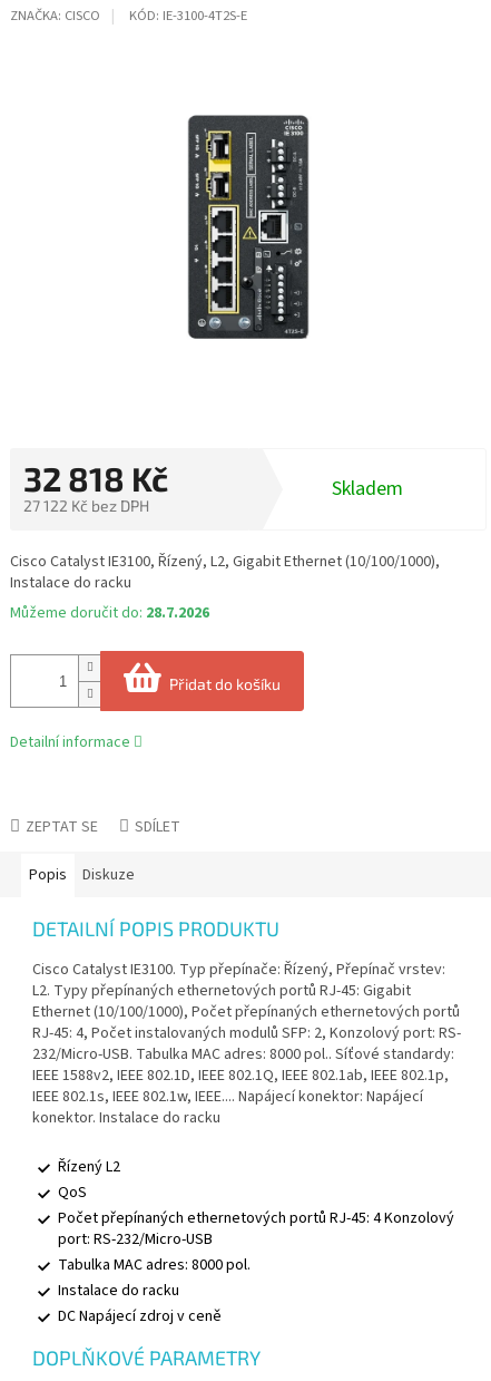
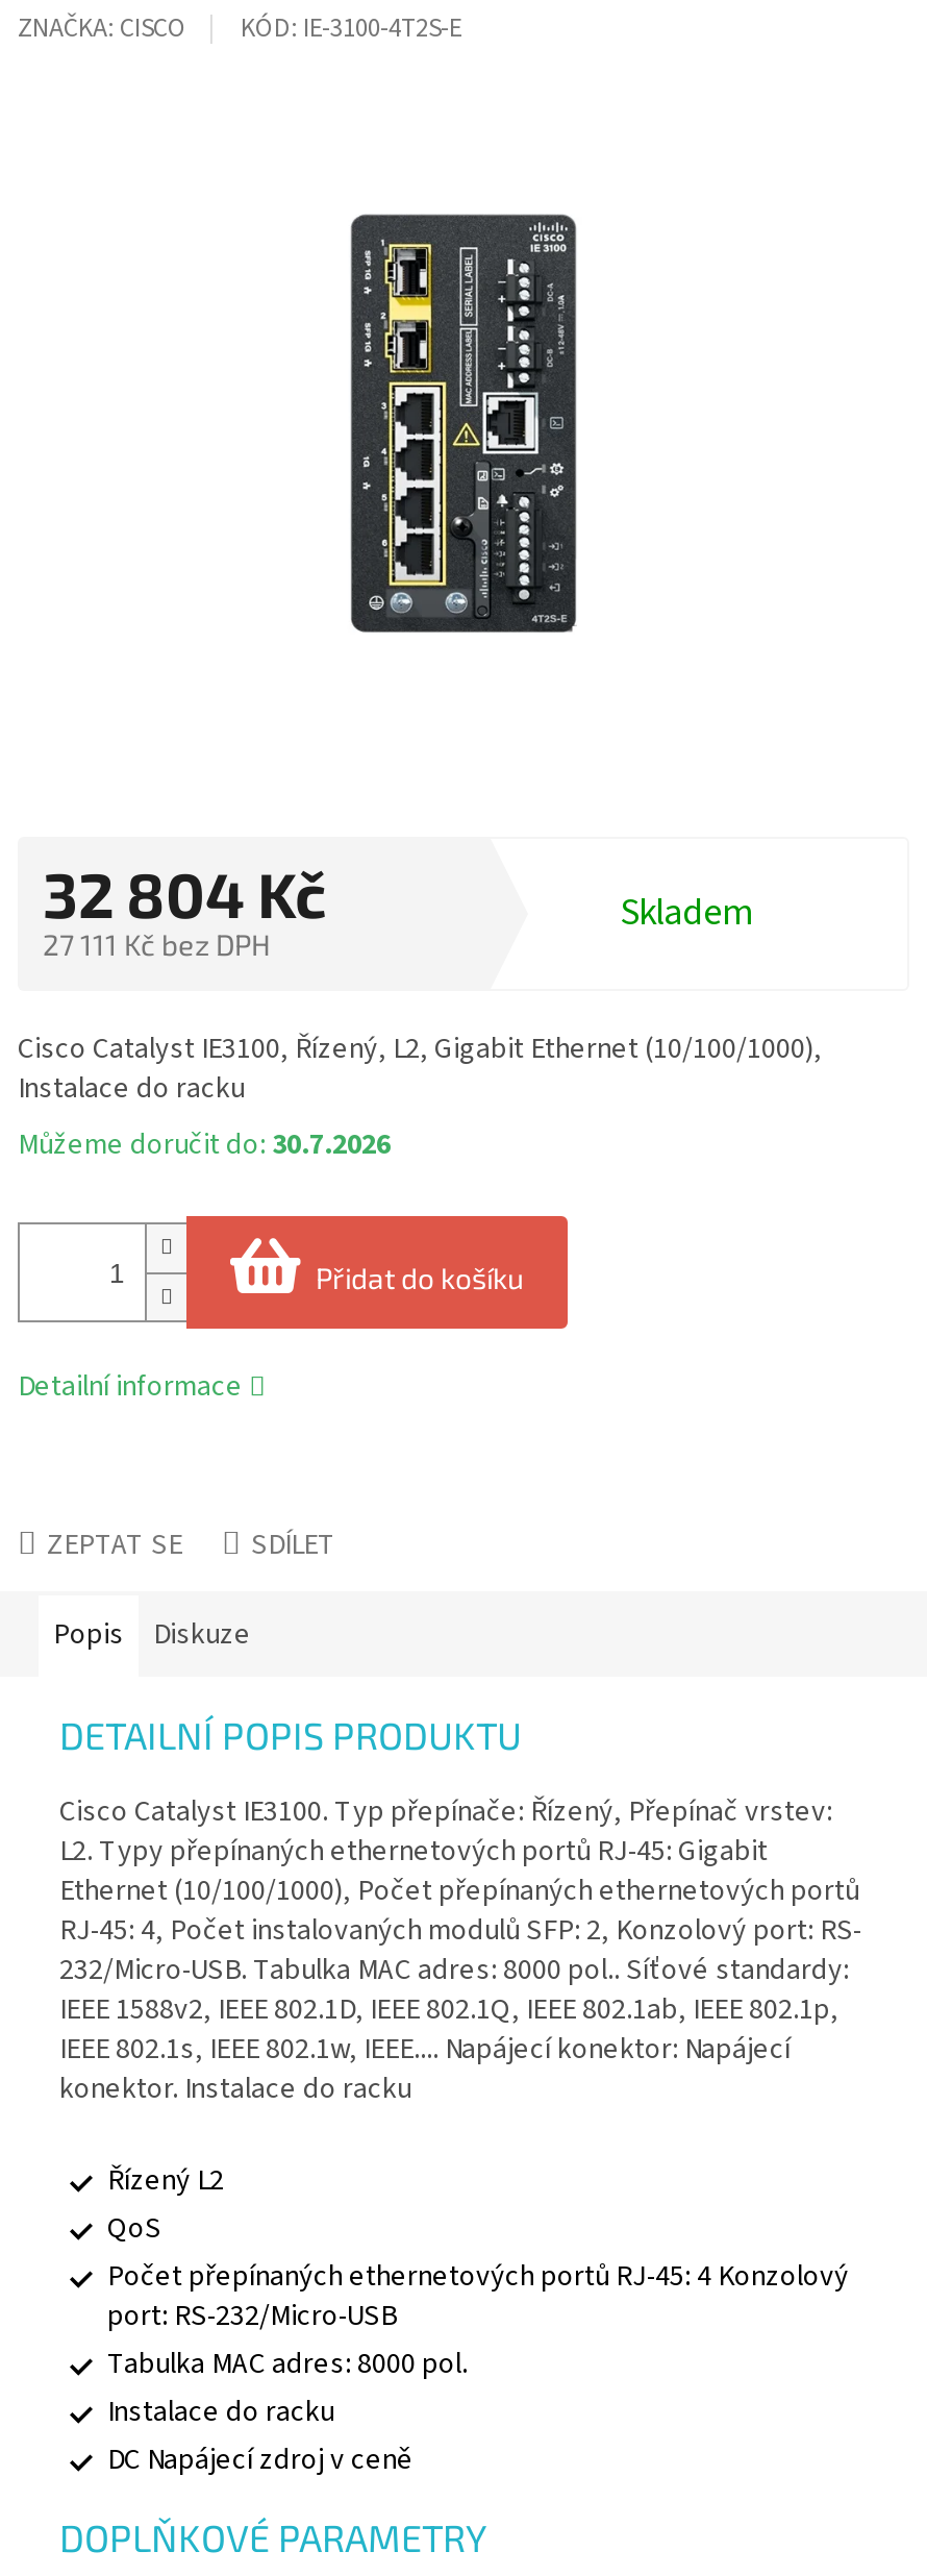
- 32 818 Kč
+ 32 804 Kč

- 27 122 Kč bez DPH
+ 27 111 Kč bez DPH

- Můžeme doručit do: 28.7.2026
+ Můžeme doručit do: 30.7.2026
